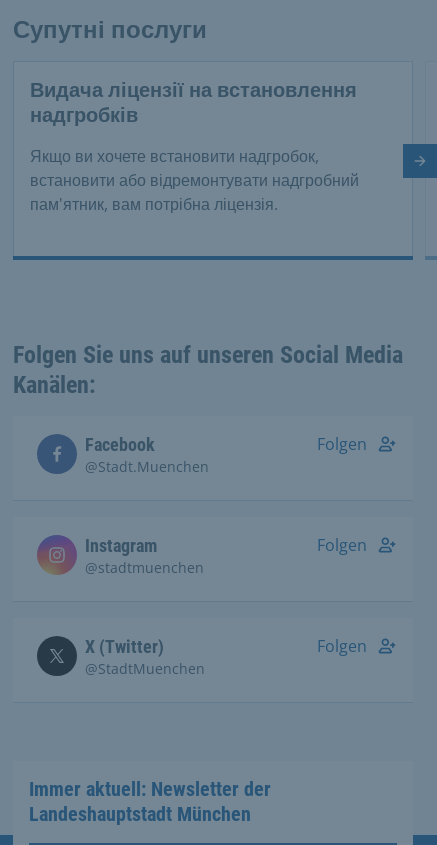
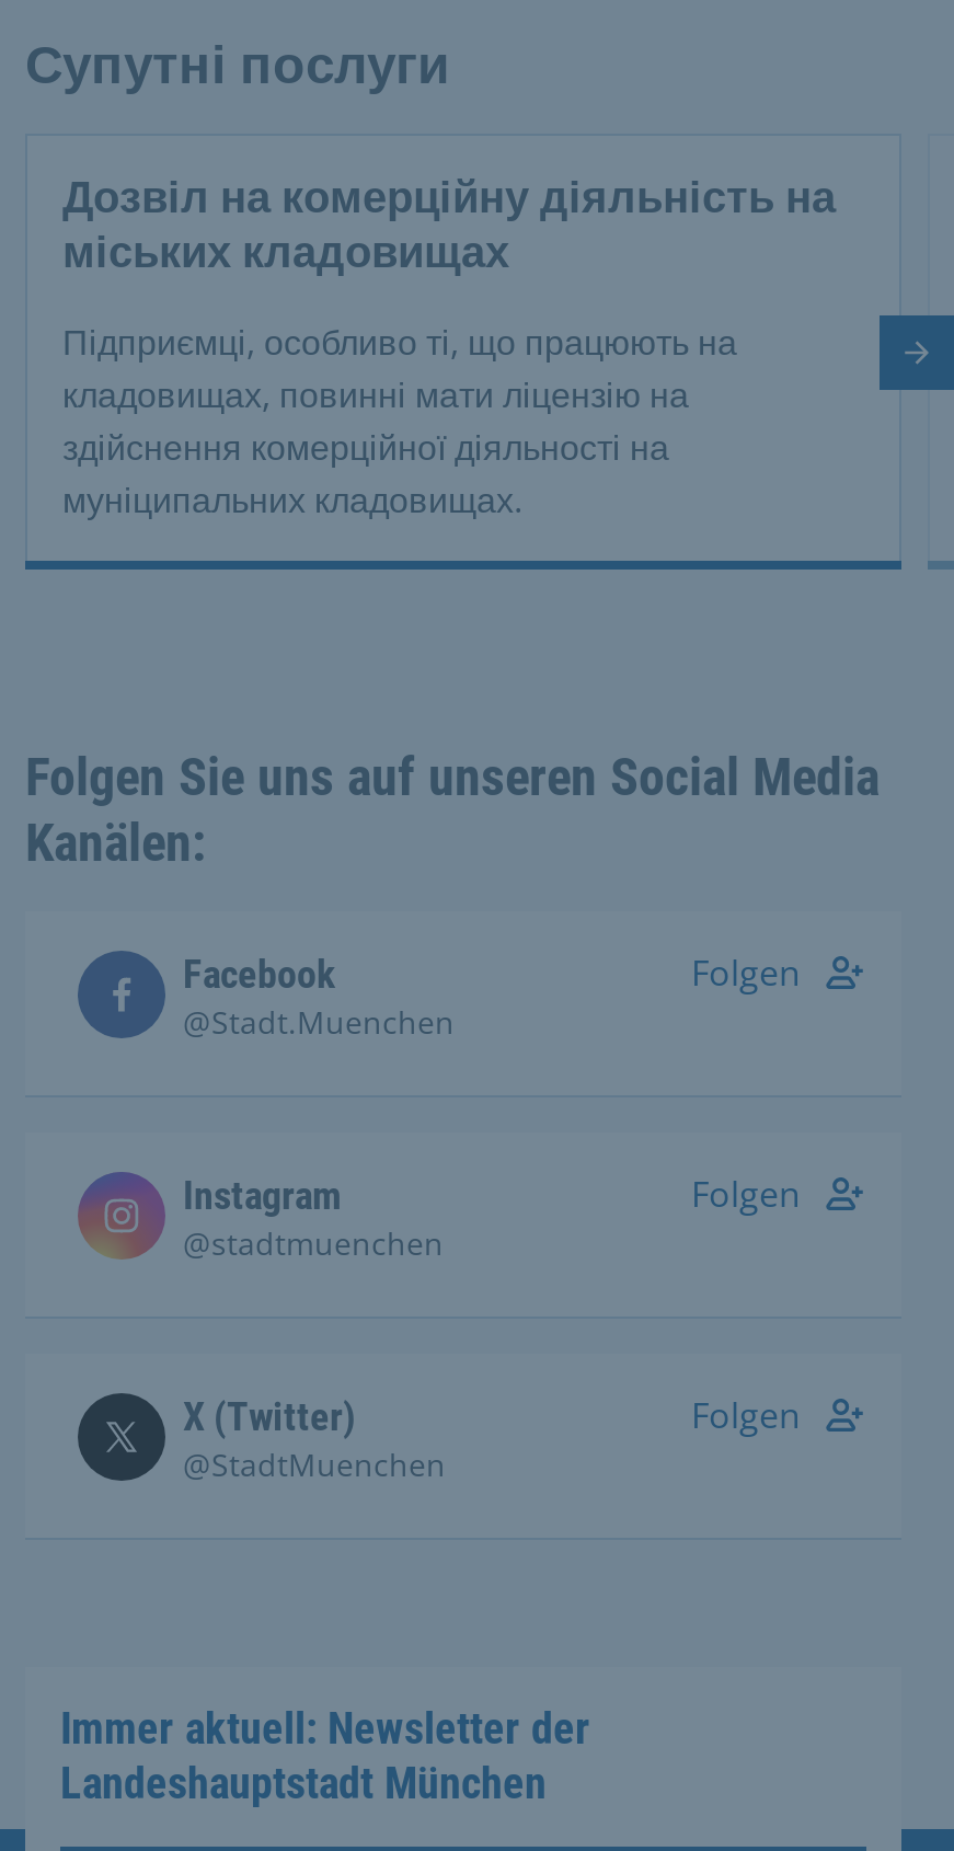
- Видача ліцензії на встановлення
- надгробків
+ Дозвіл на комерційну діяльність на
+ міських кладовищах

- Якщо ви хочете встановити надгробок,
- встановити або відремонтувати надгробний
- пам'ятник, вам потрібна ліцензія.
+ Підприємці, особливо ті, що працюють на
+ кладовищах, повинні мати ліцензію на
+ здійснення комерційної діяльності на
+ муніципальних кладовищах.
